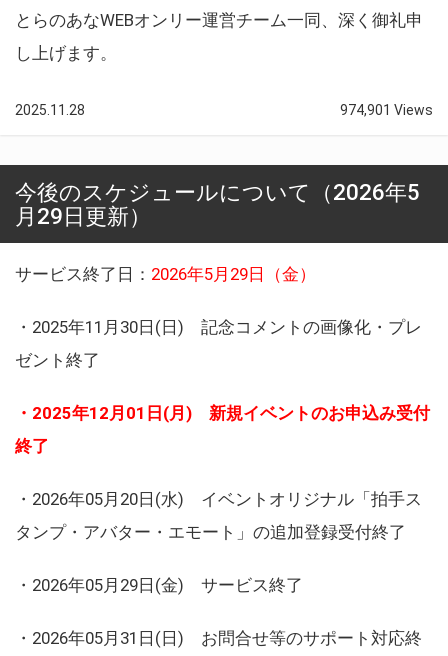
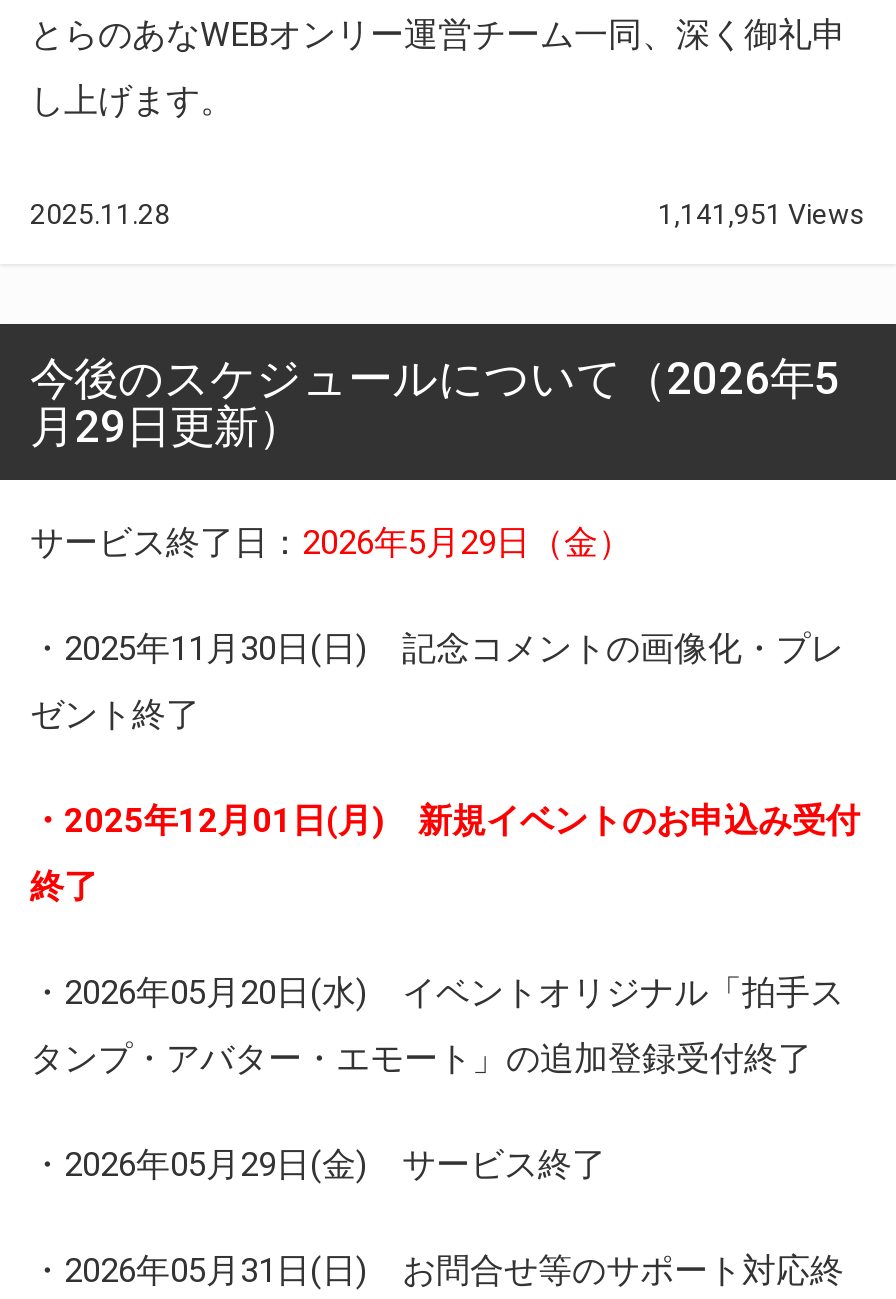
- 974,901 Views
+ 1,141,951 Views
